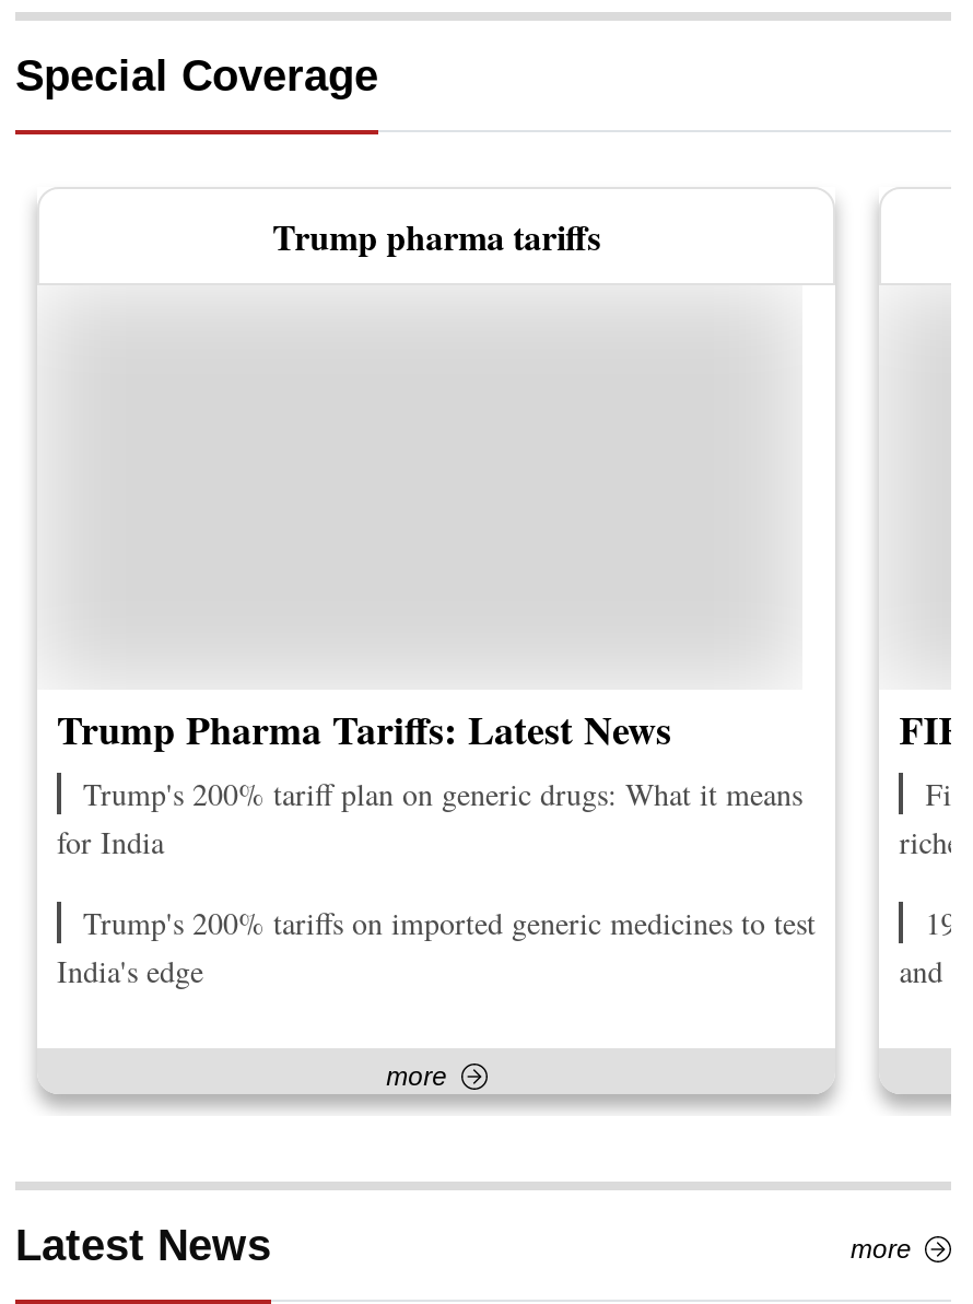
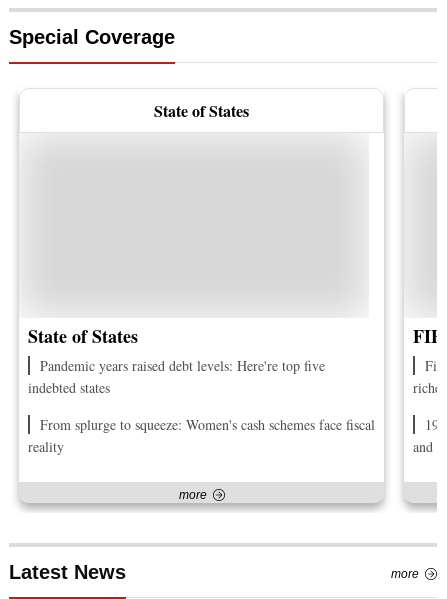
- Trump pharma tariffs
+ State of States

- Trump Pharma Tariffs: Latest News
- Trump's 200% tariff plan on generic drugs: What it means
- for India
+ State of States
+ Pandemic years raised debt levels: Here're top five
+ indebted states

- Trump's 200% tariffs on imported generic medicines to test
- India's edge
+ From splurge to squeeze: Women's cash schemes face fiscal
+ reality
